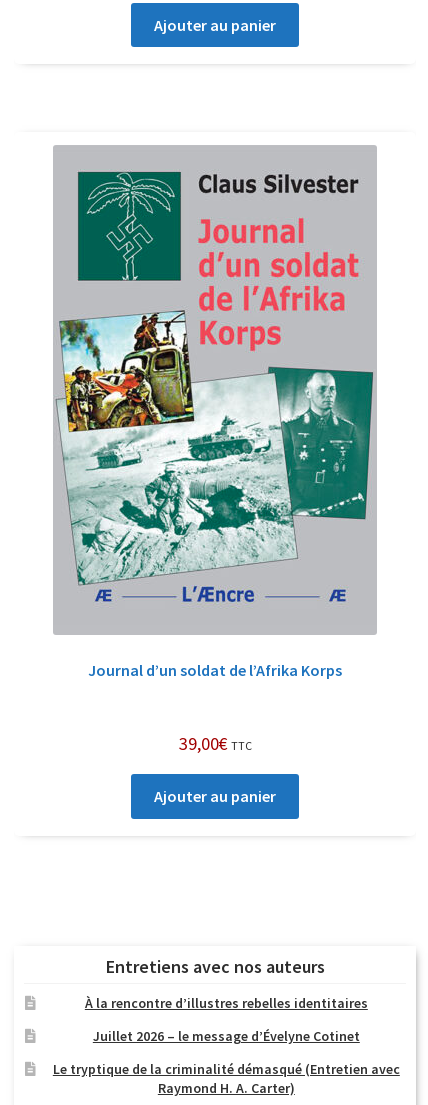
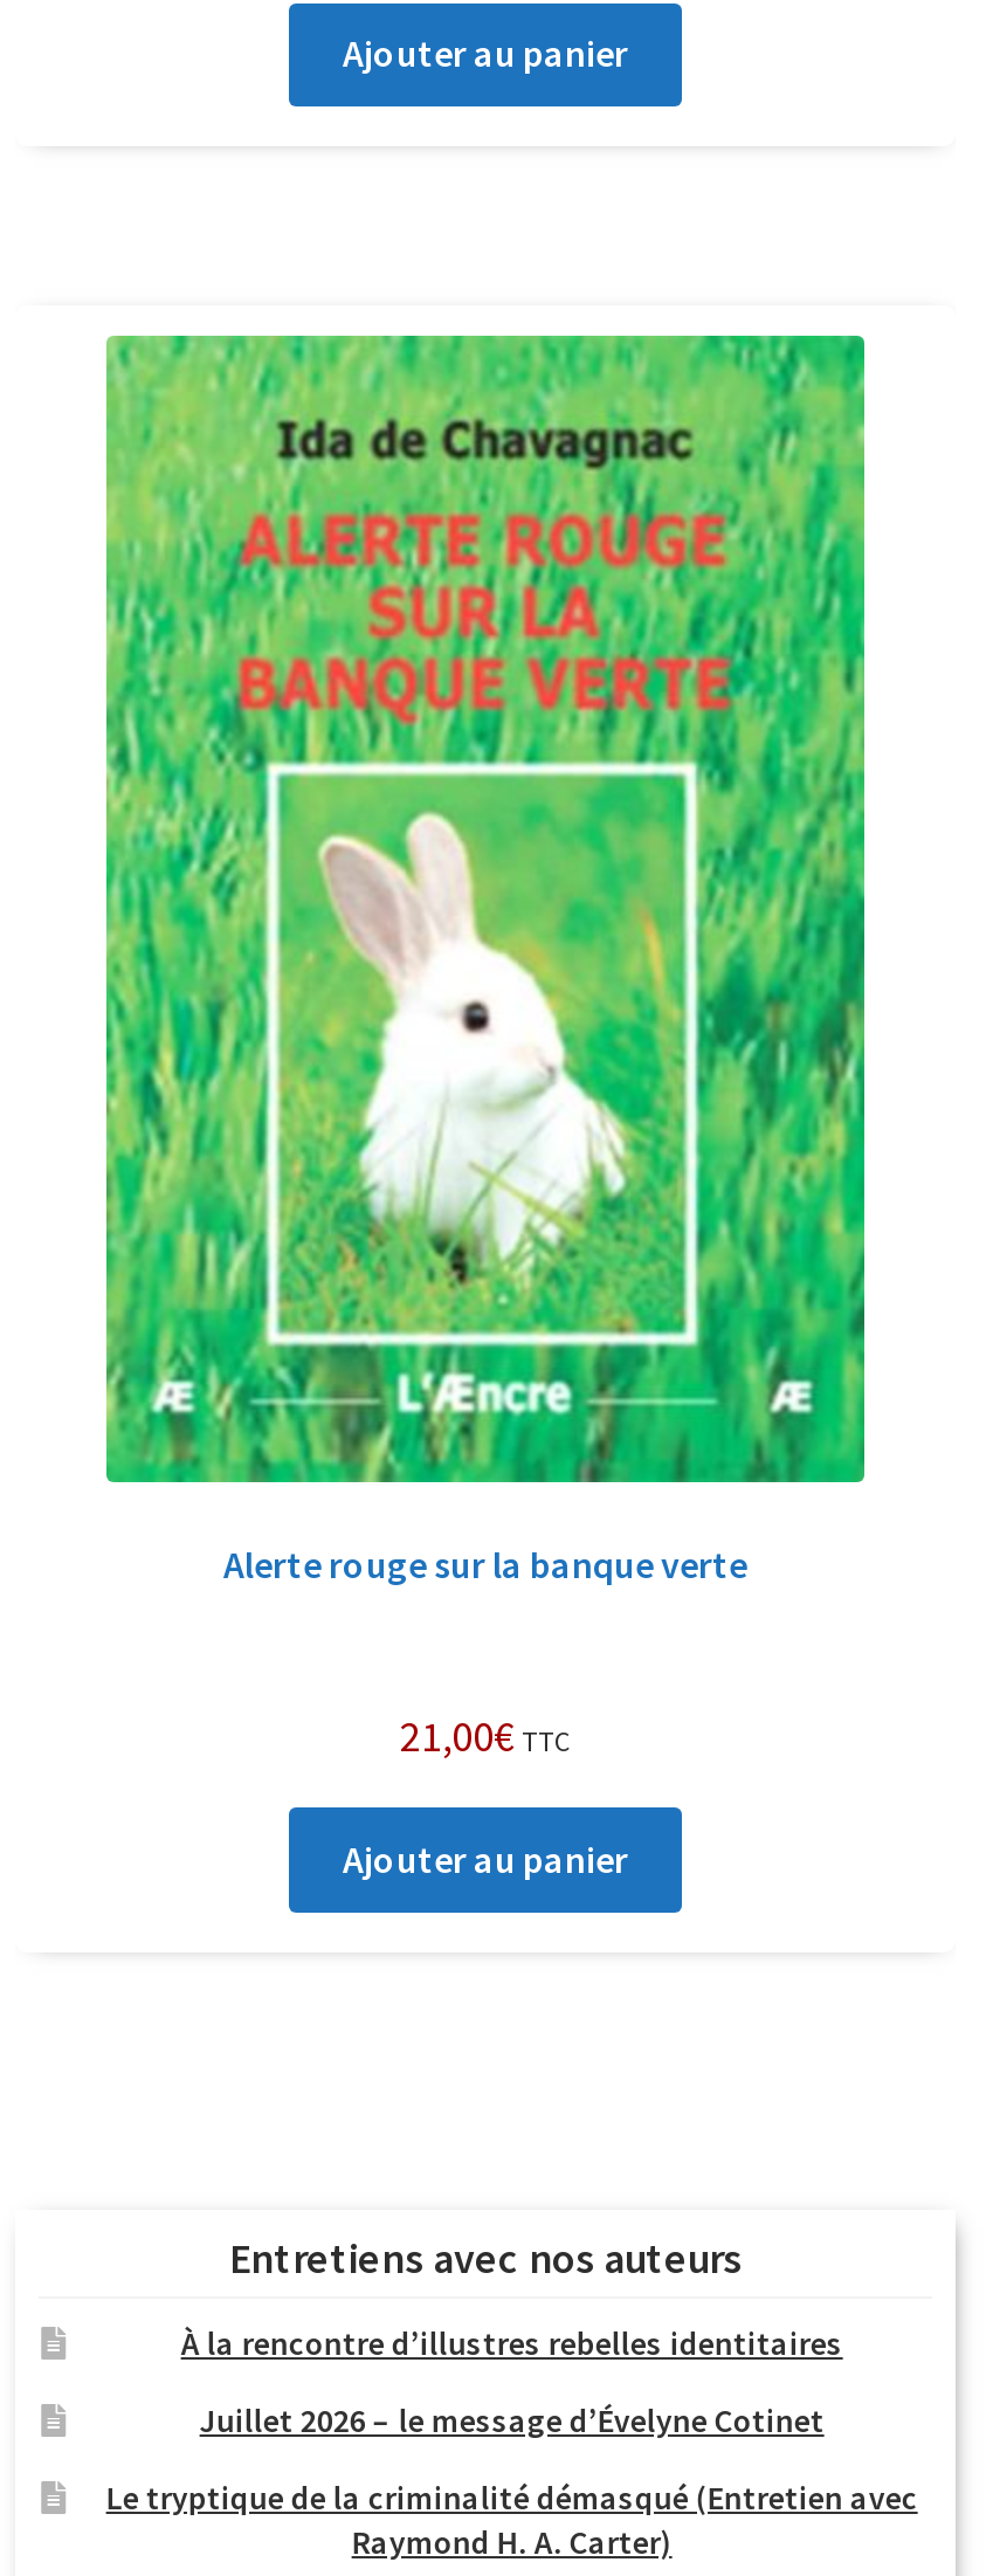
- [image]
- Journal d’un soldat de l’Afrika Korps
+ [image]
+ Alerte rouge sur la banque verte

- 39,00€ TTC
+ 21,00€ TTC
